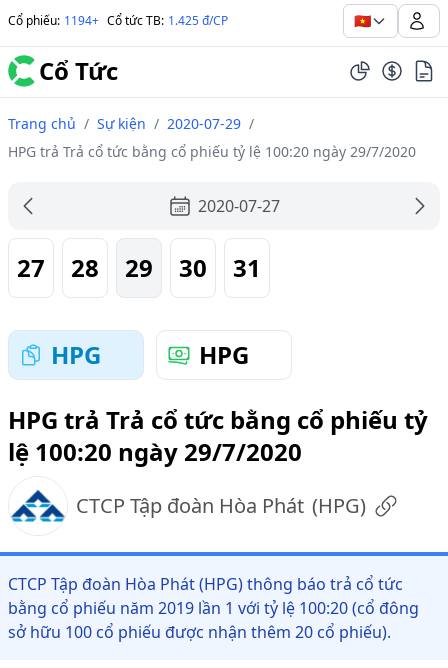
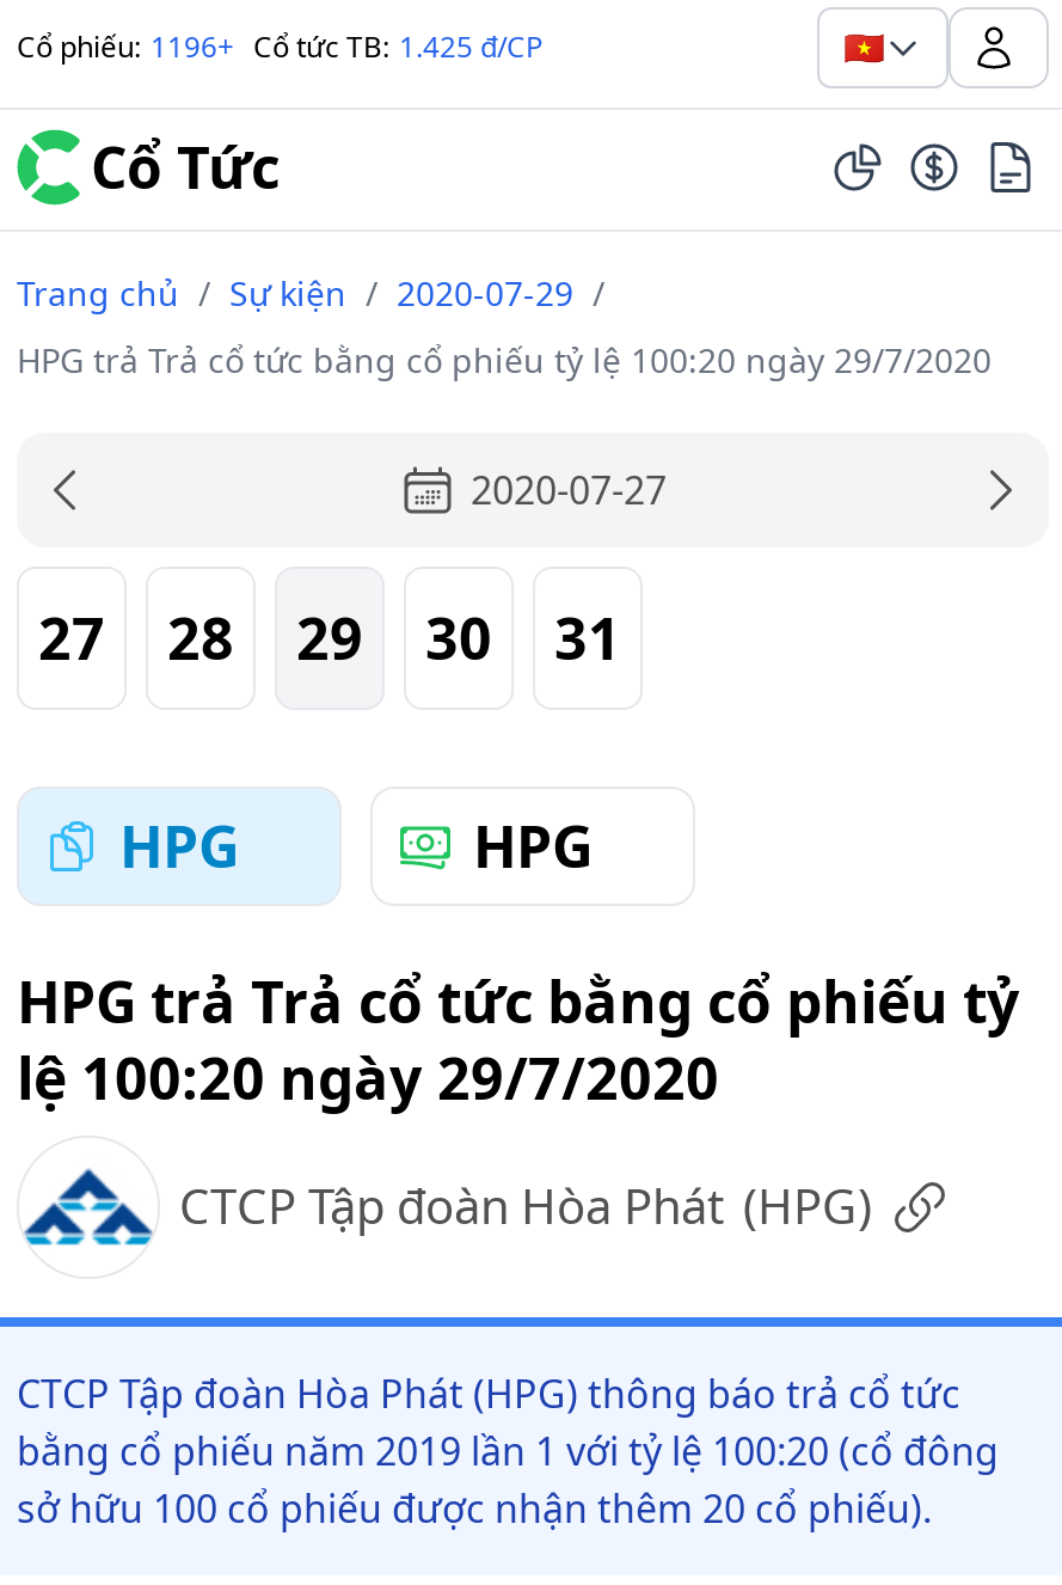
- Cổ phiếu: 1194+ Cổ tức TB: 1.425 đ/CP
+ Cổ phiếu: 1196+ Cổ tức TB: 1.425 đ/CP
